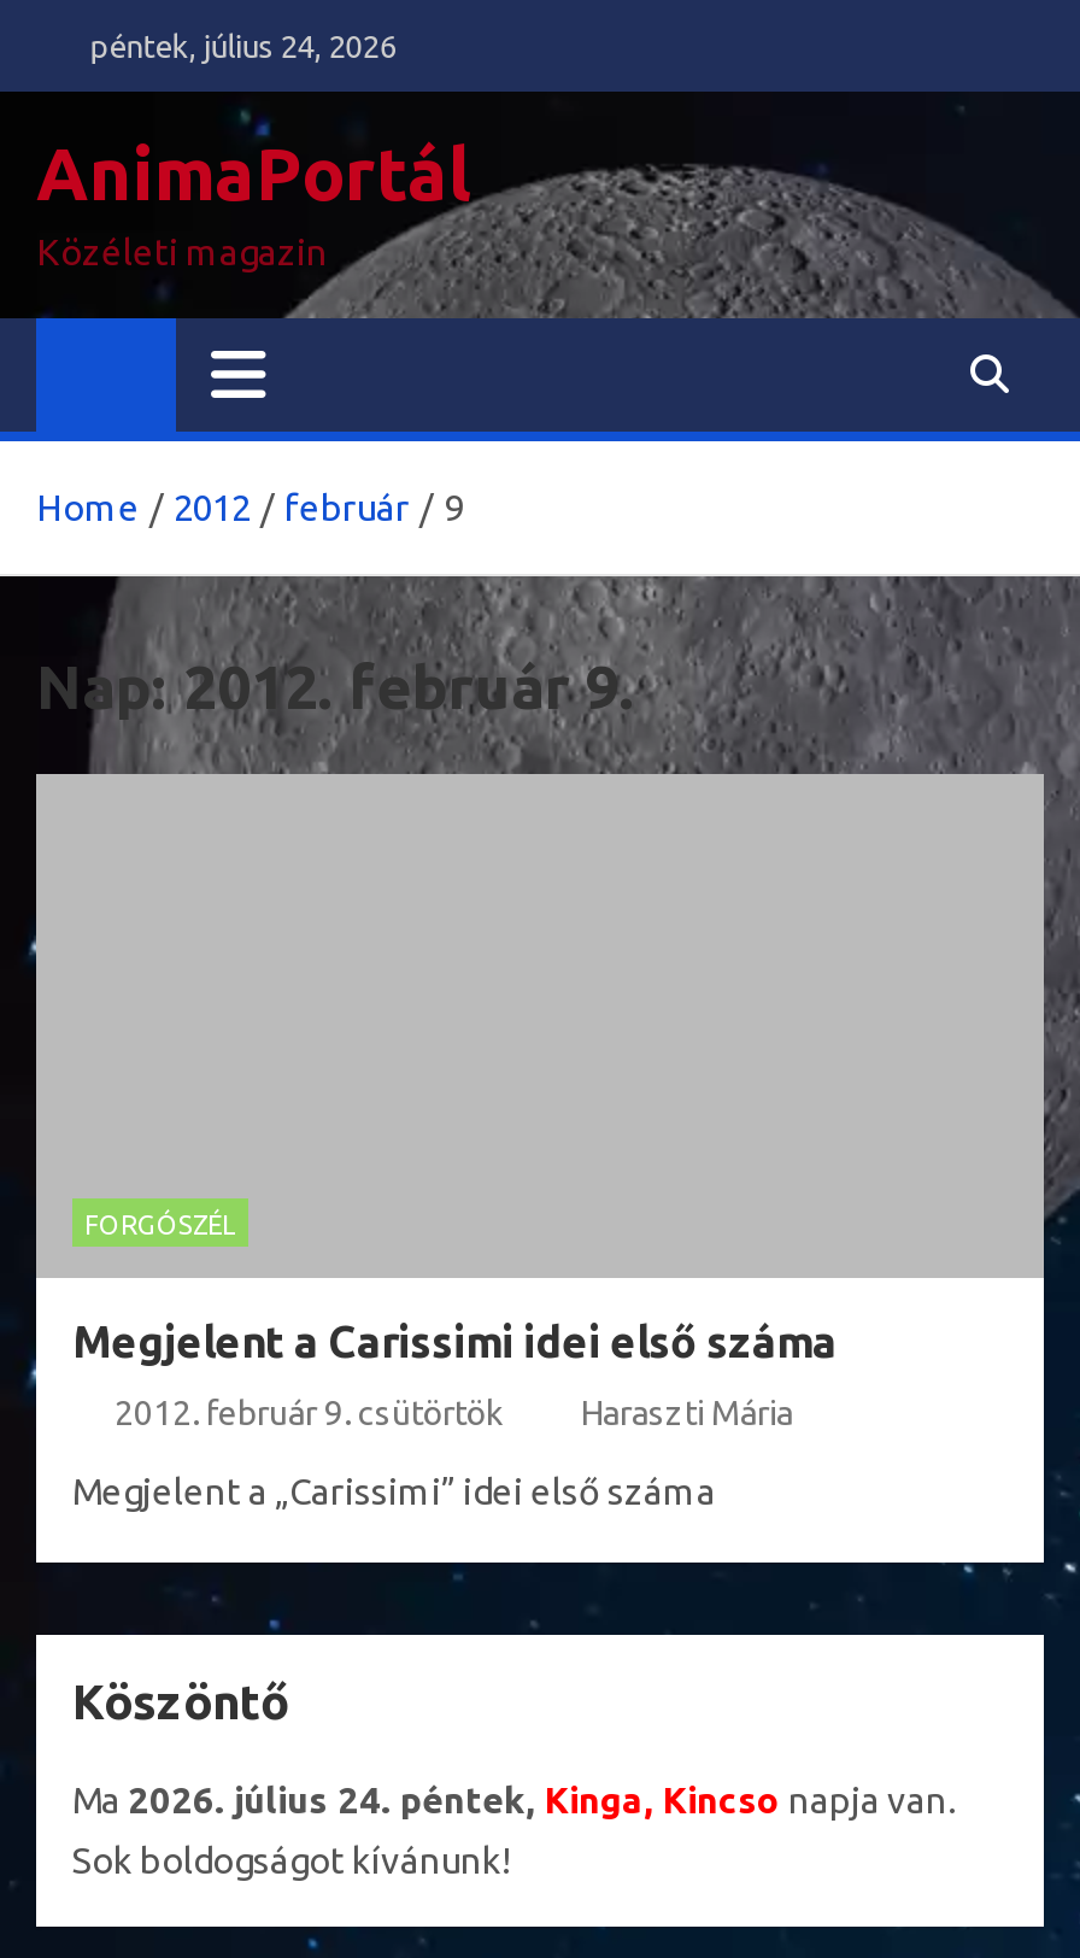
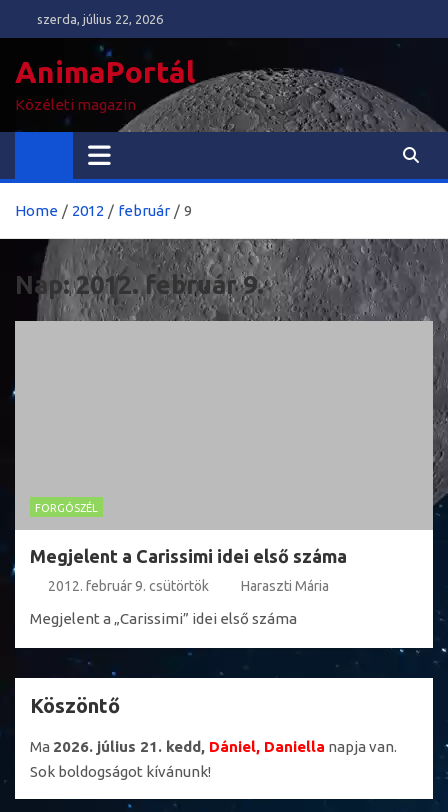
- péntek, július 24, 2026
+ szerda, július 22, 2026

- Ma 2026. július 24. péntek, Kinga, Kincso napja van.
+ Ma 2026. július 21. kedd, Dániel, Daniella napja van.
